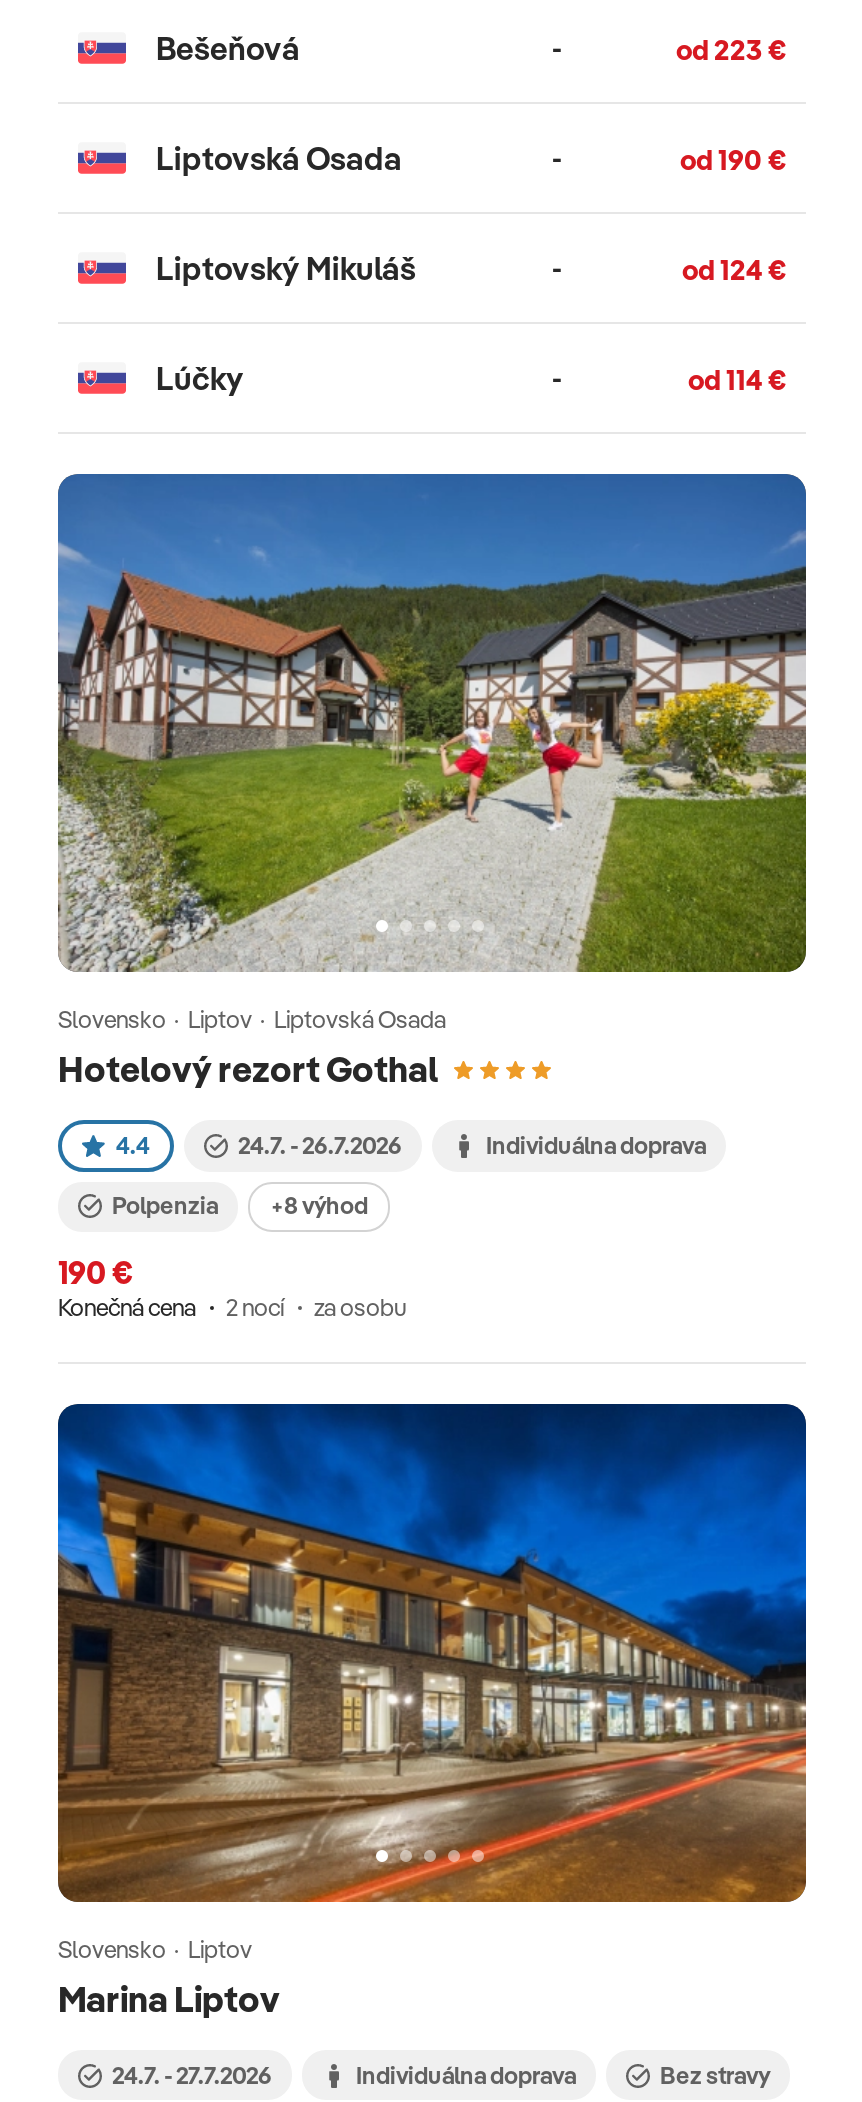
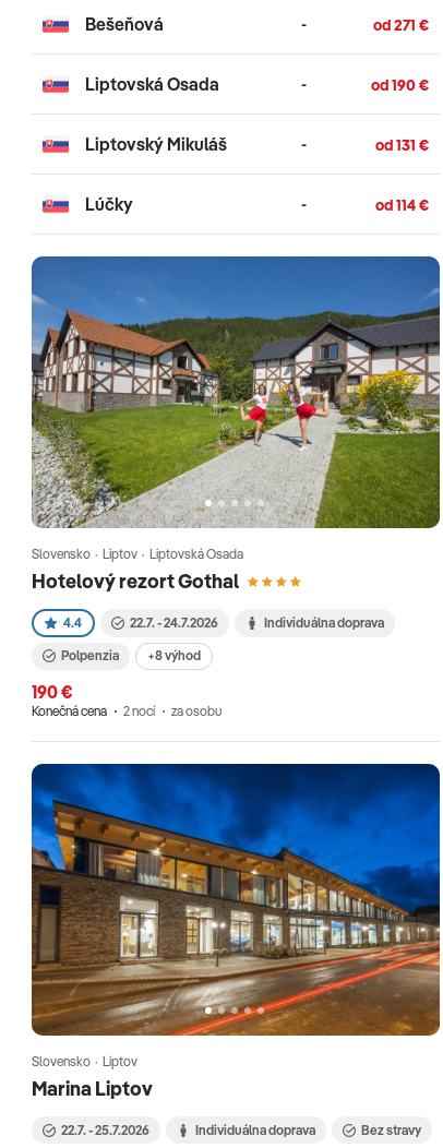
- od 223 €
+ od 271 €

- od 124 €
+ od 131 €

- 24.7. - 26.7.2026
+ 22.7. - 24.7.2026

- 24.7. - 27.7.2026
+ 22.7. - 25.7.2026
